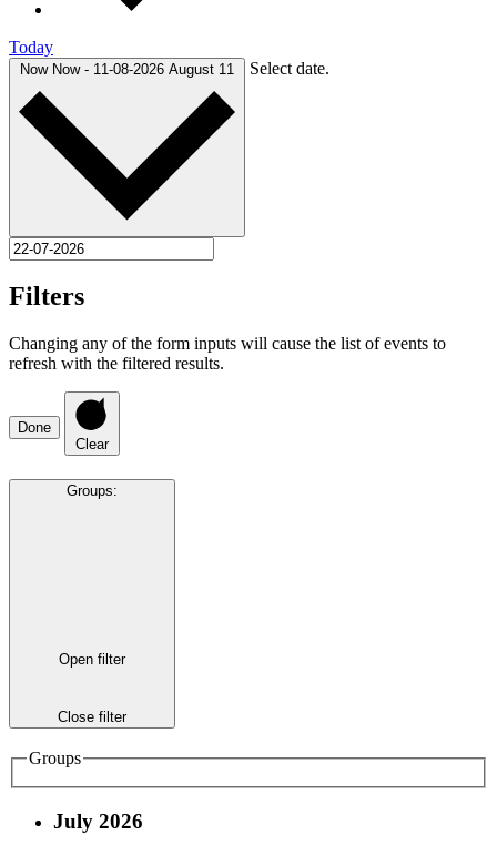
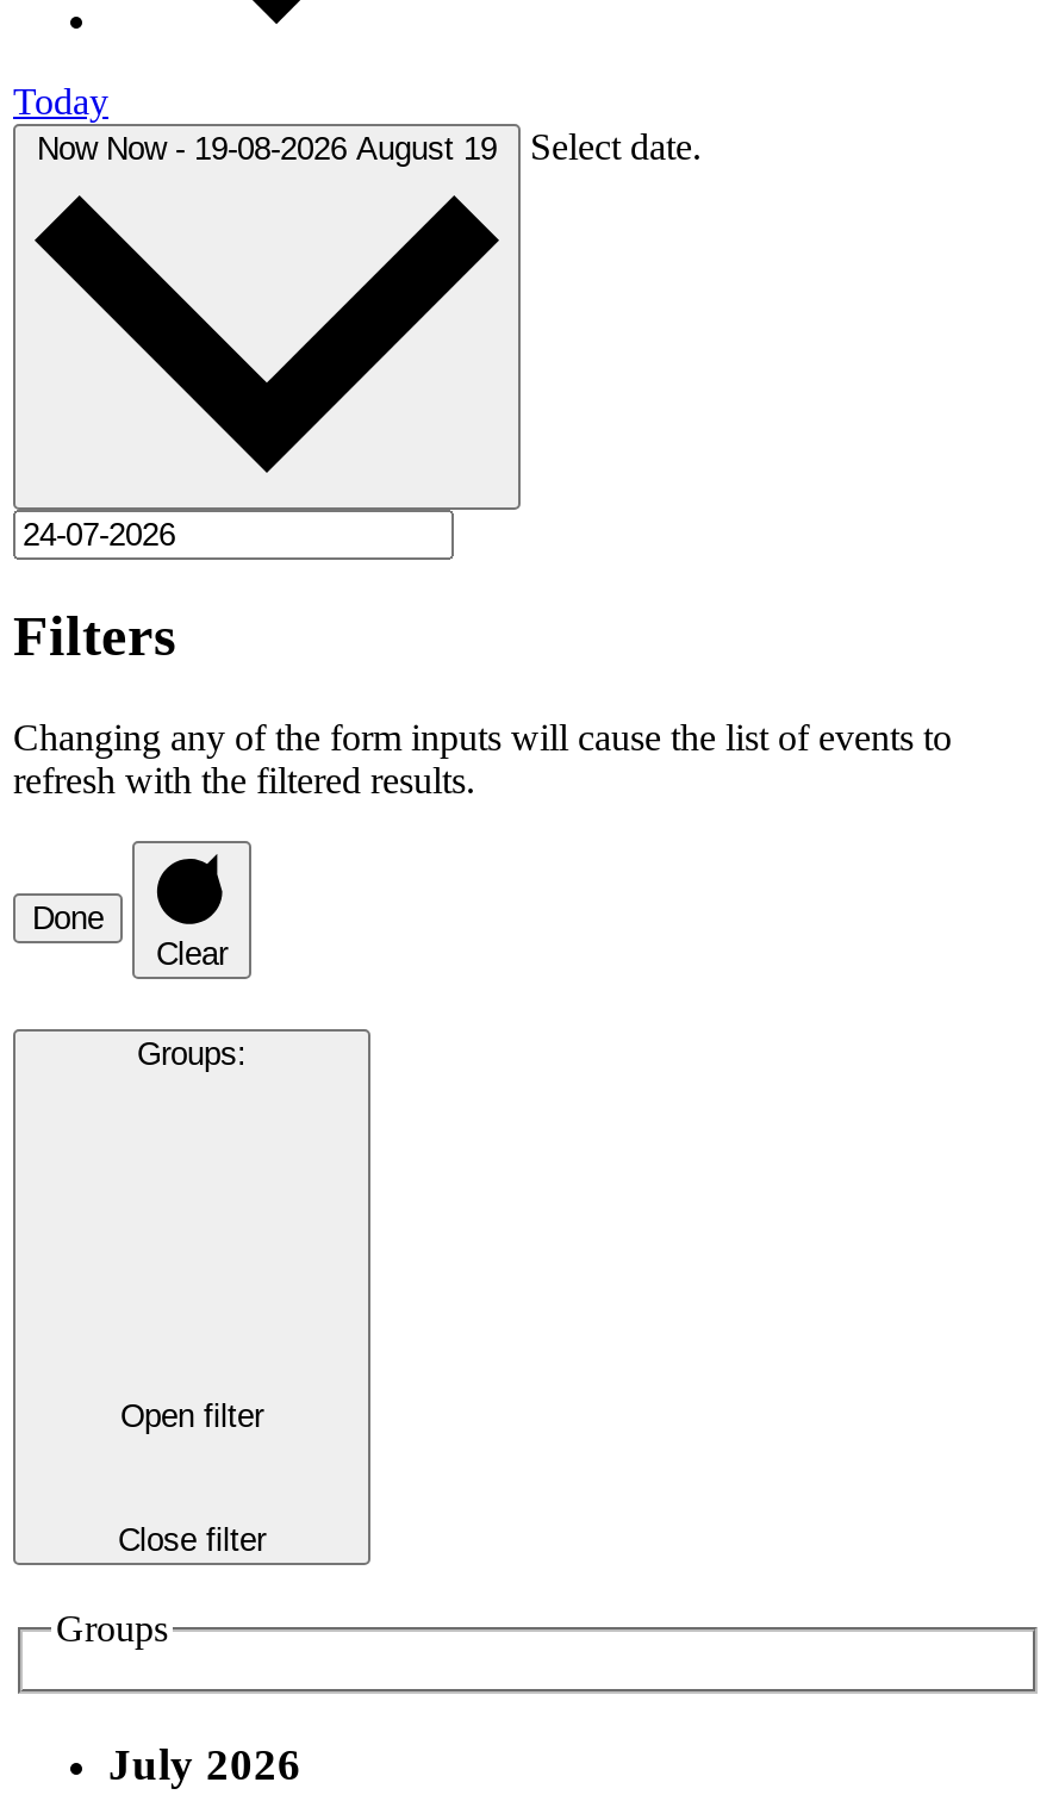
- Now Now - 11-08-2026 August 11
+ Now Now - 19-08-2026 August 19
